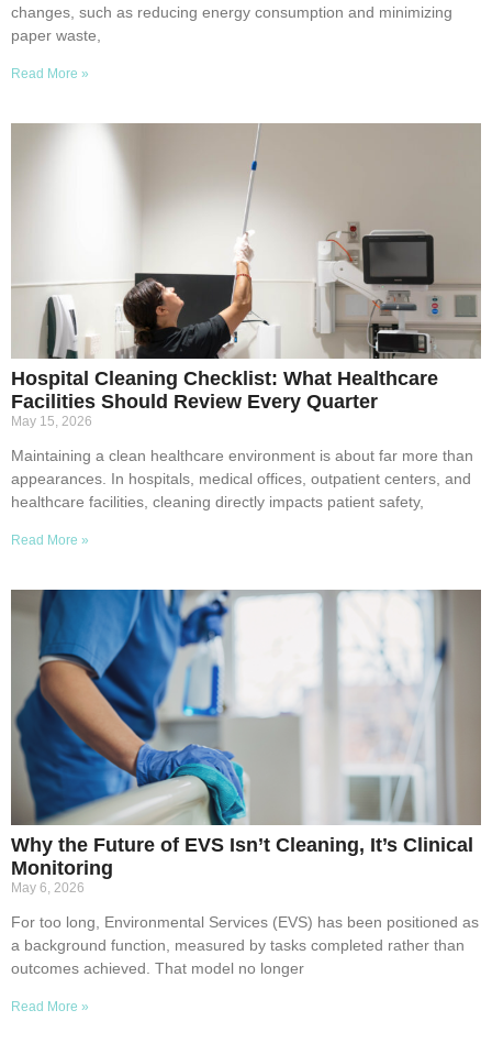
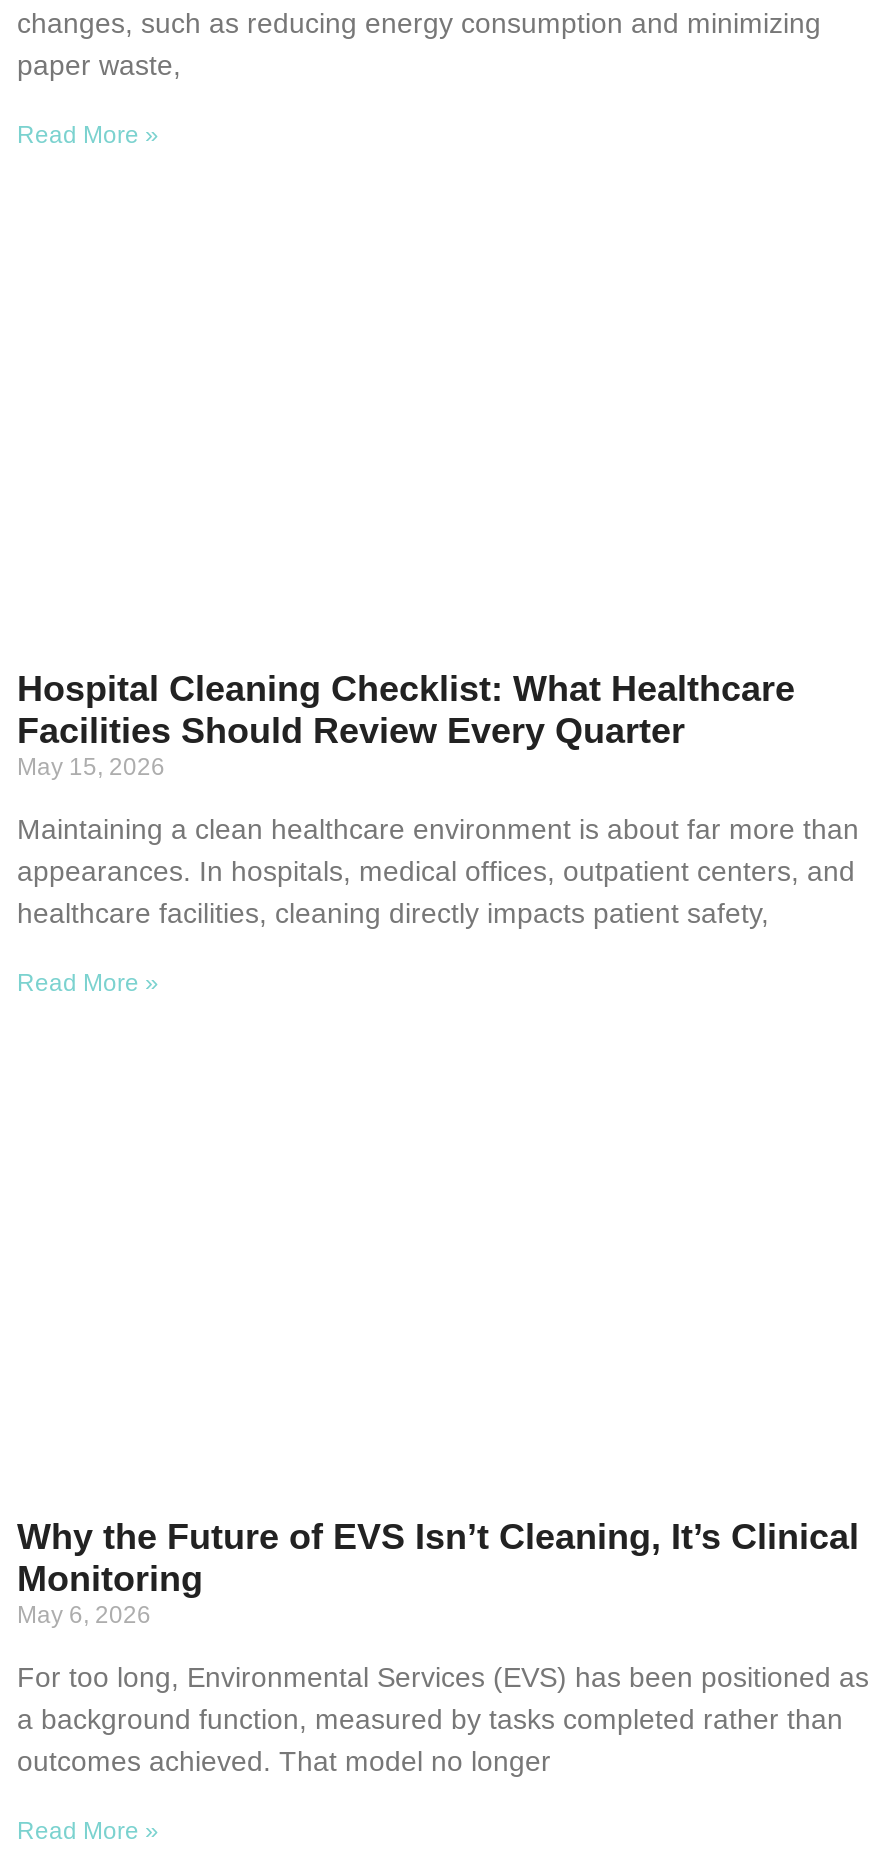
- [image]

- [image]
